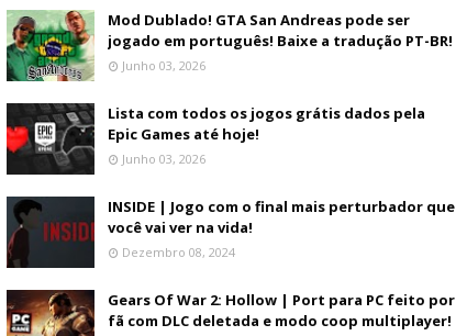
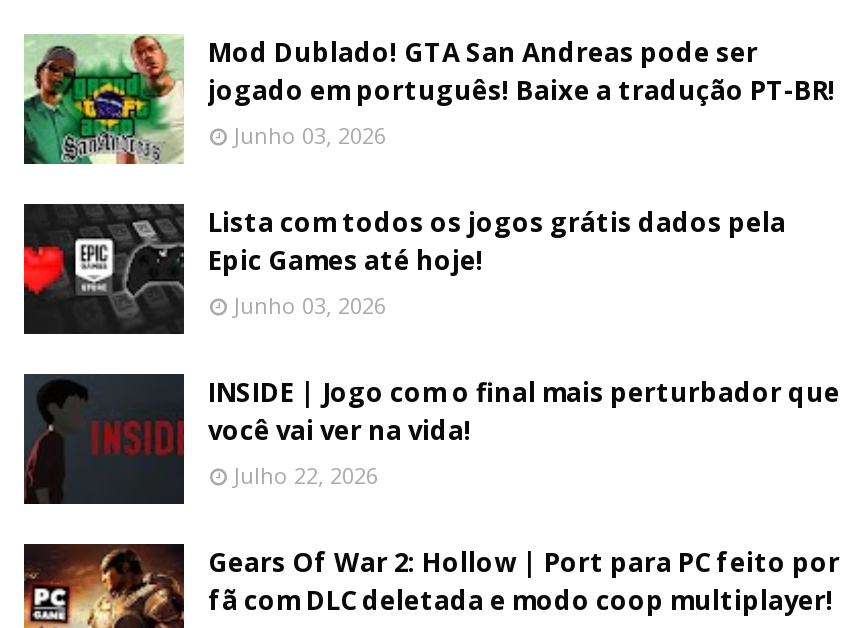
- Dezembro 08, 2024
+ Julho 22, 2026
